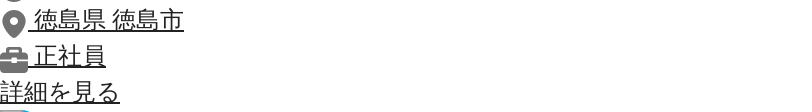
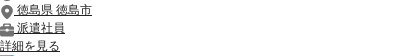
- 正社員
+ 派遣社員
